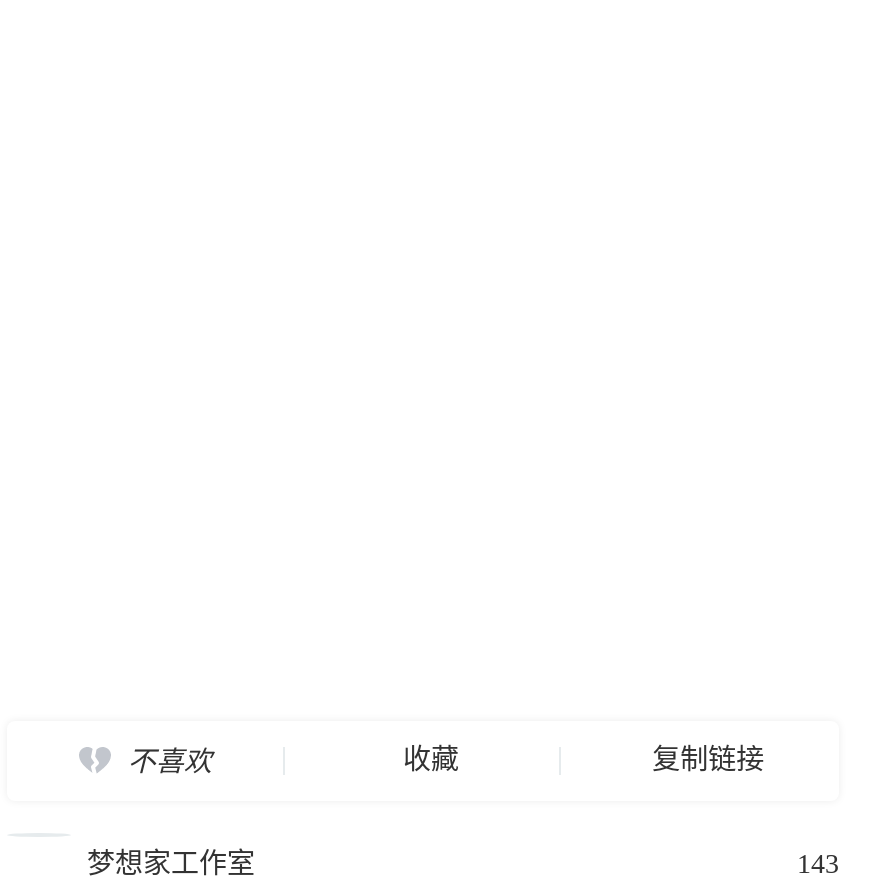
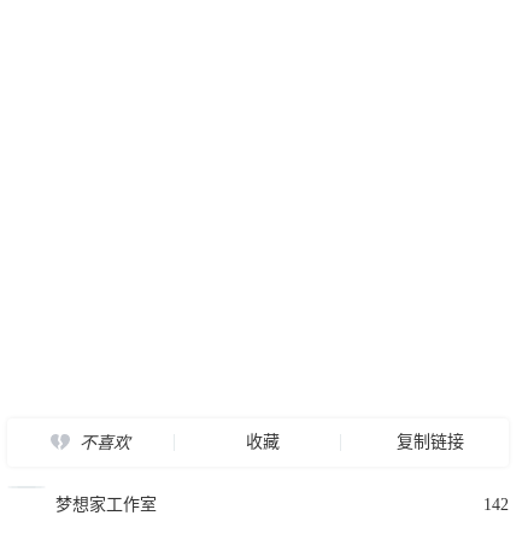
- 143
+ 142
